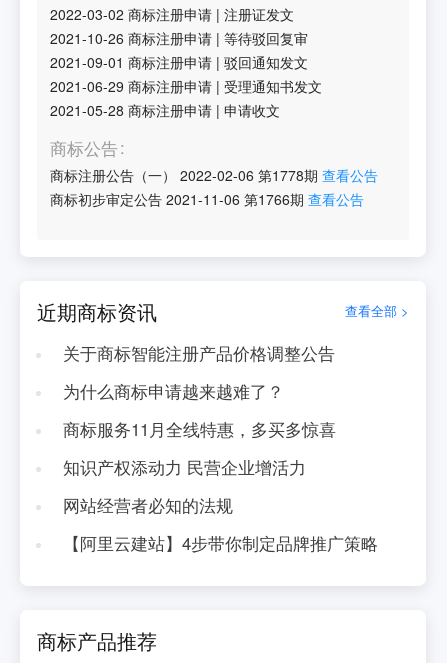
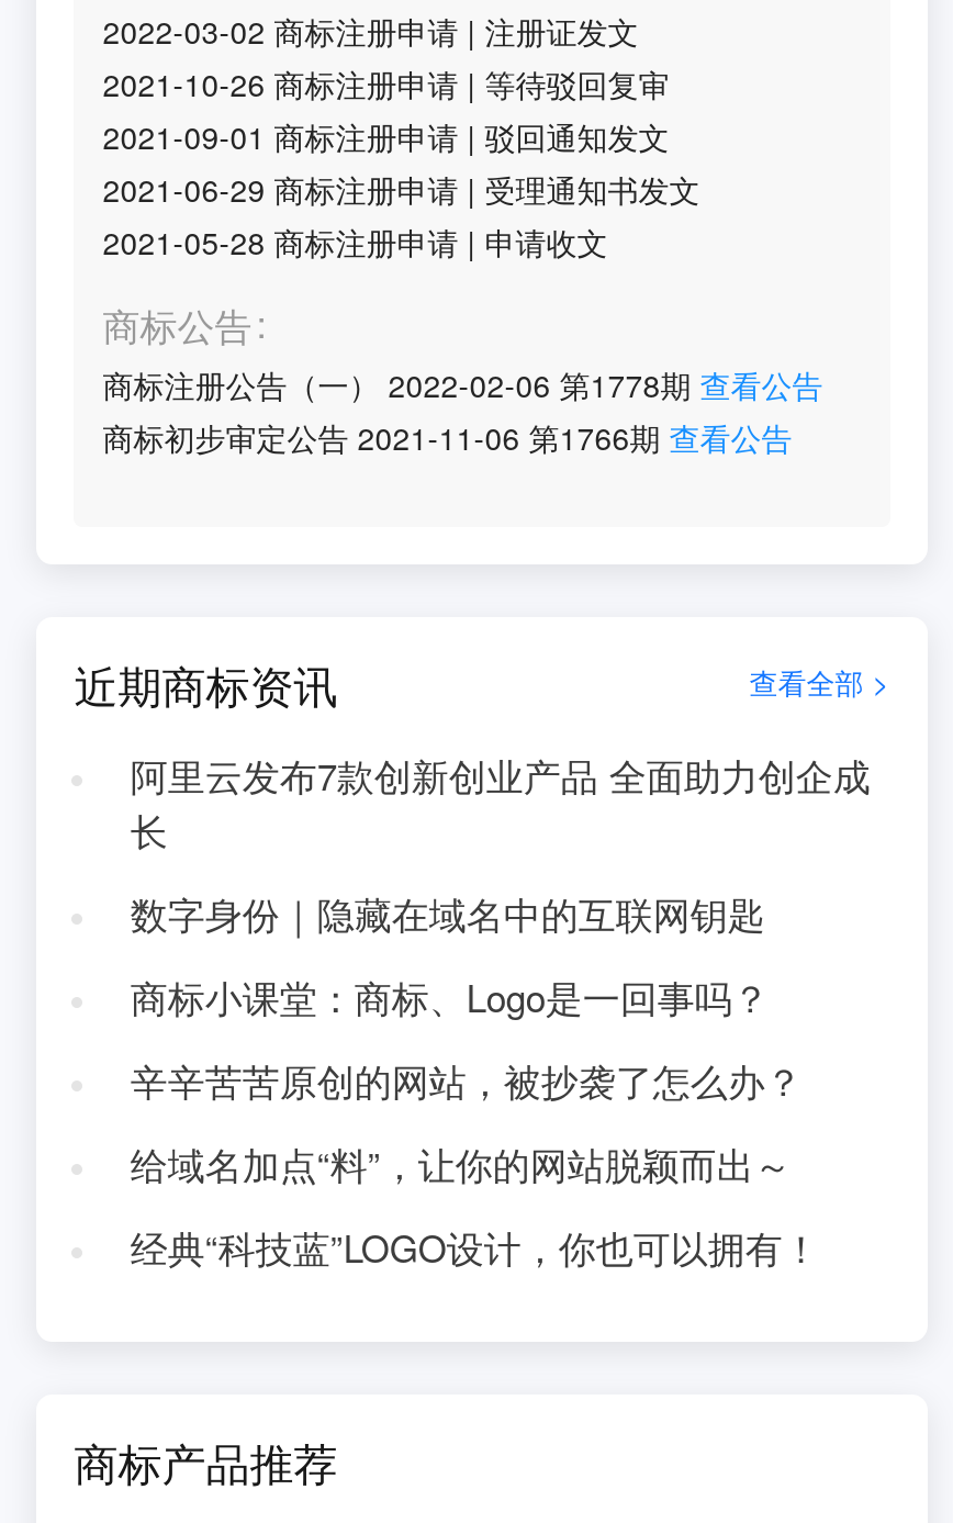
- 关于商标智能注册产品价格调整公告
+ 阿里云发布7款创新创业产品 全面助力创企成
+ 长

- 为什么商标申请越来越难了？
+ 数字身份｜隐藏在域名中的互联网钥匙

- 商标服务11月全线特惠，多买多惊喜
+ 商标小课堂：商标、Logo是一回事吗？

- 知识产权添动力 民营企业增活力
+ 辛辛苦苦原创的网站，被抄袭了怎么办？

- 网站经营者必知的法规
+ 给域名加点“料”，让你的网站脱颖而出～

- 【阿里云建站】4步带你制定品牌推广策略
+ 经典“科技蓝”LOGO设计，你也可以拥有！
